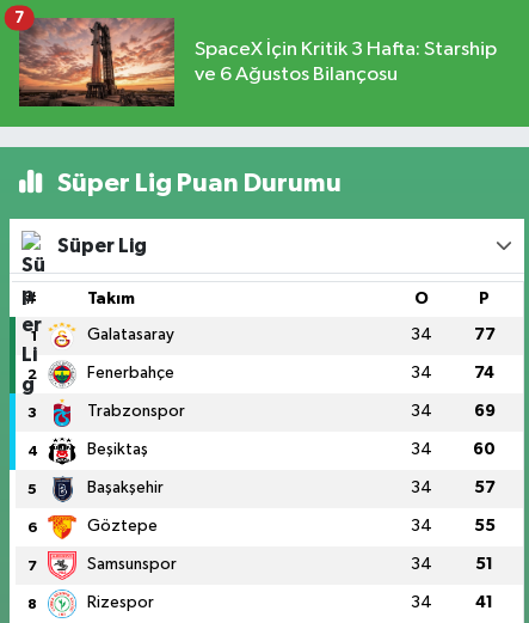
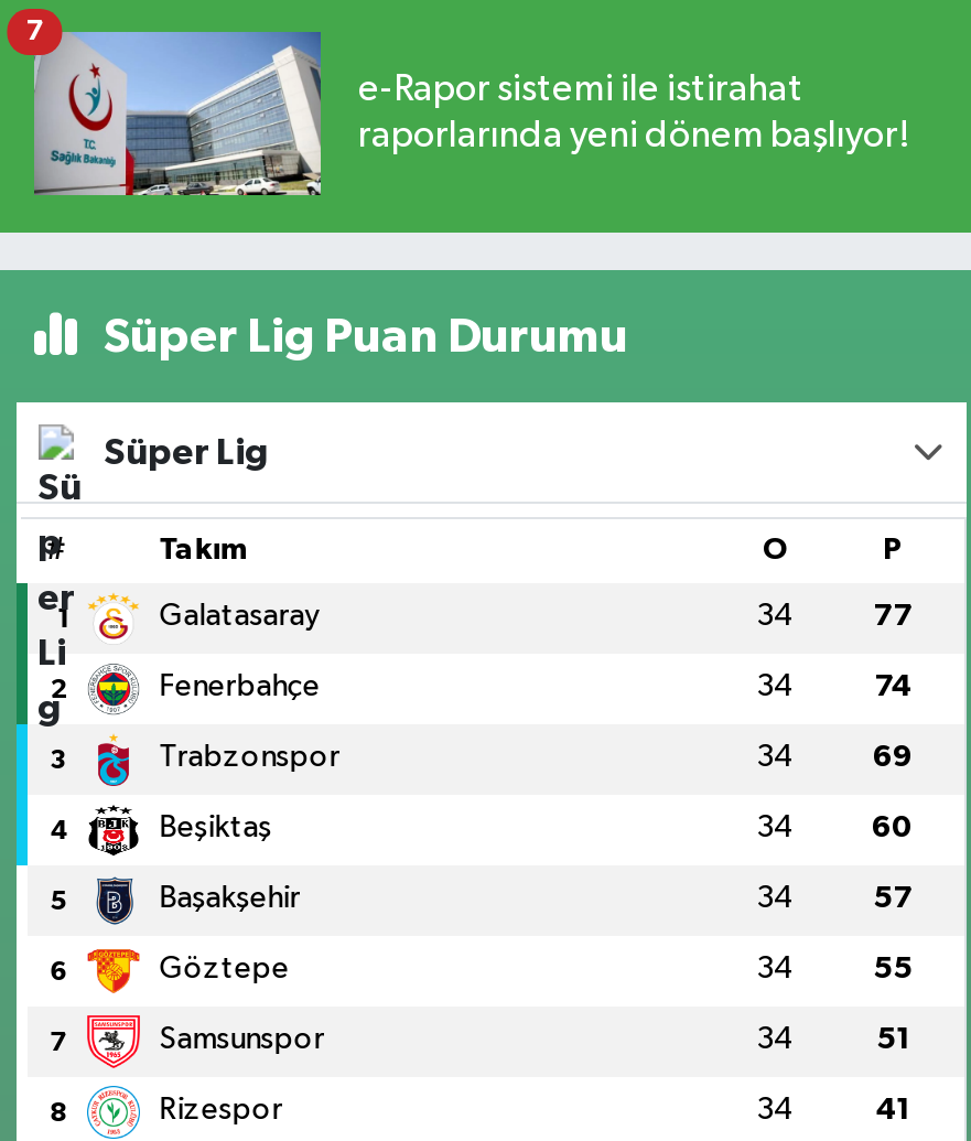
- [image]
- SpaceX İçin Kritik 3 Hafta: Starship
- ve 6 Ağustos Bilançosu
+ [image]
+ e-Rapor sistemi ile istirahat
+ raporlarında yeni dönem başlıyor!
